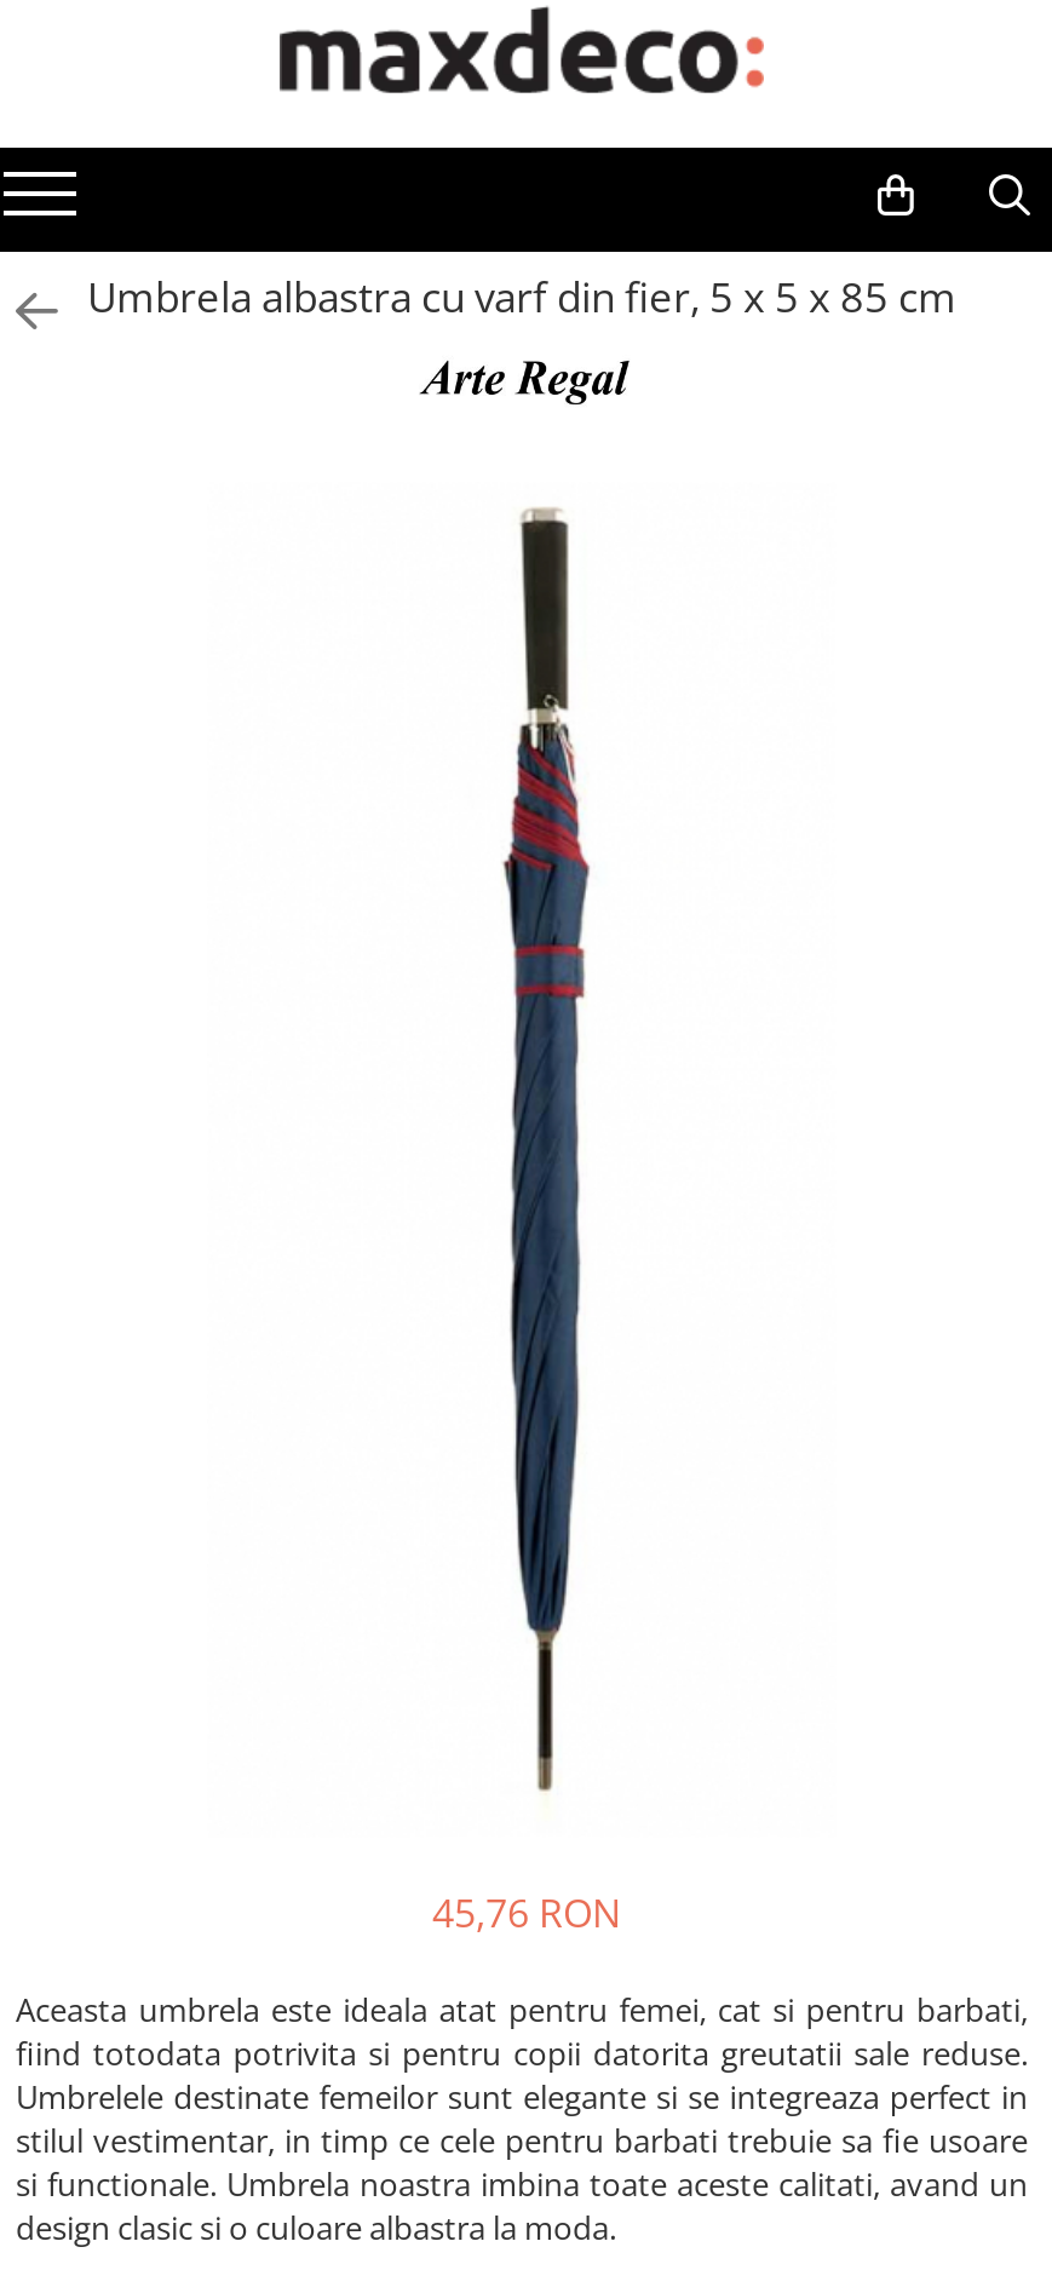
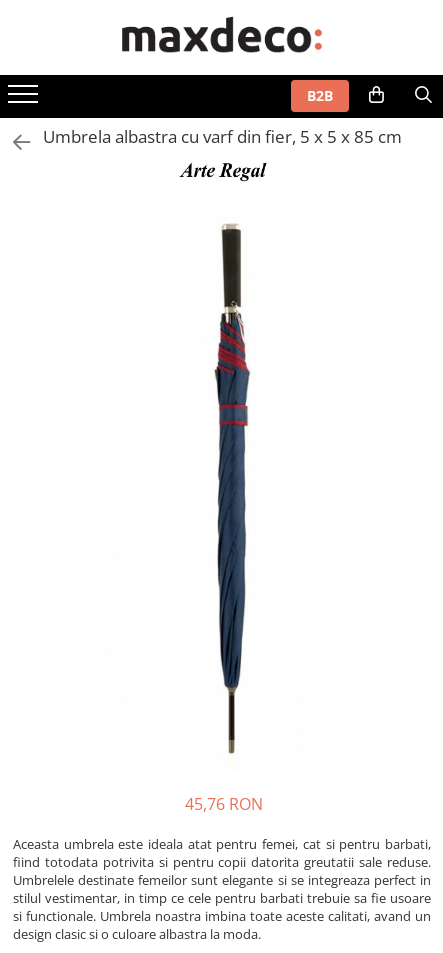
+ B2B
